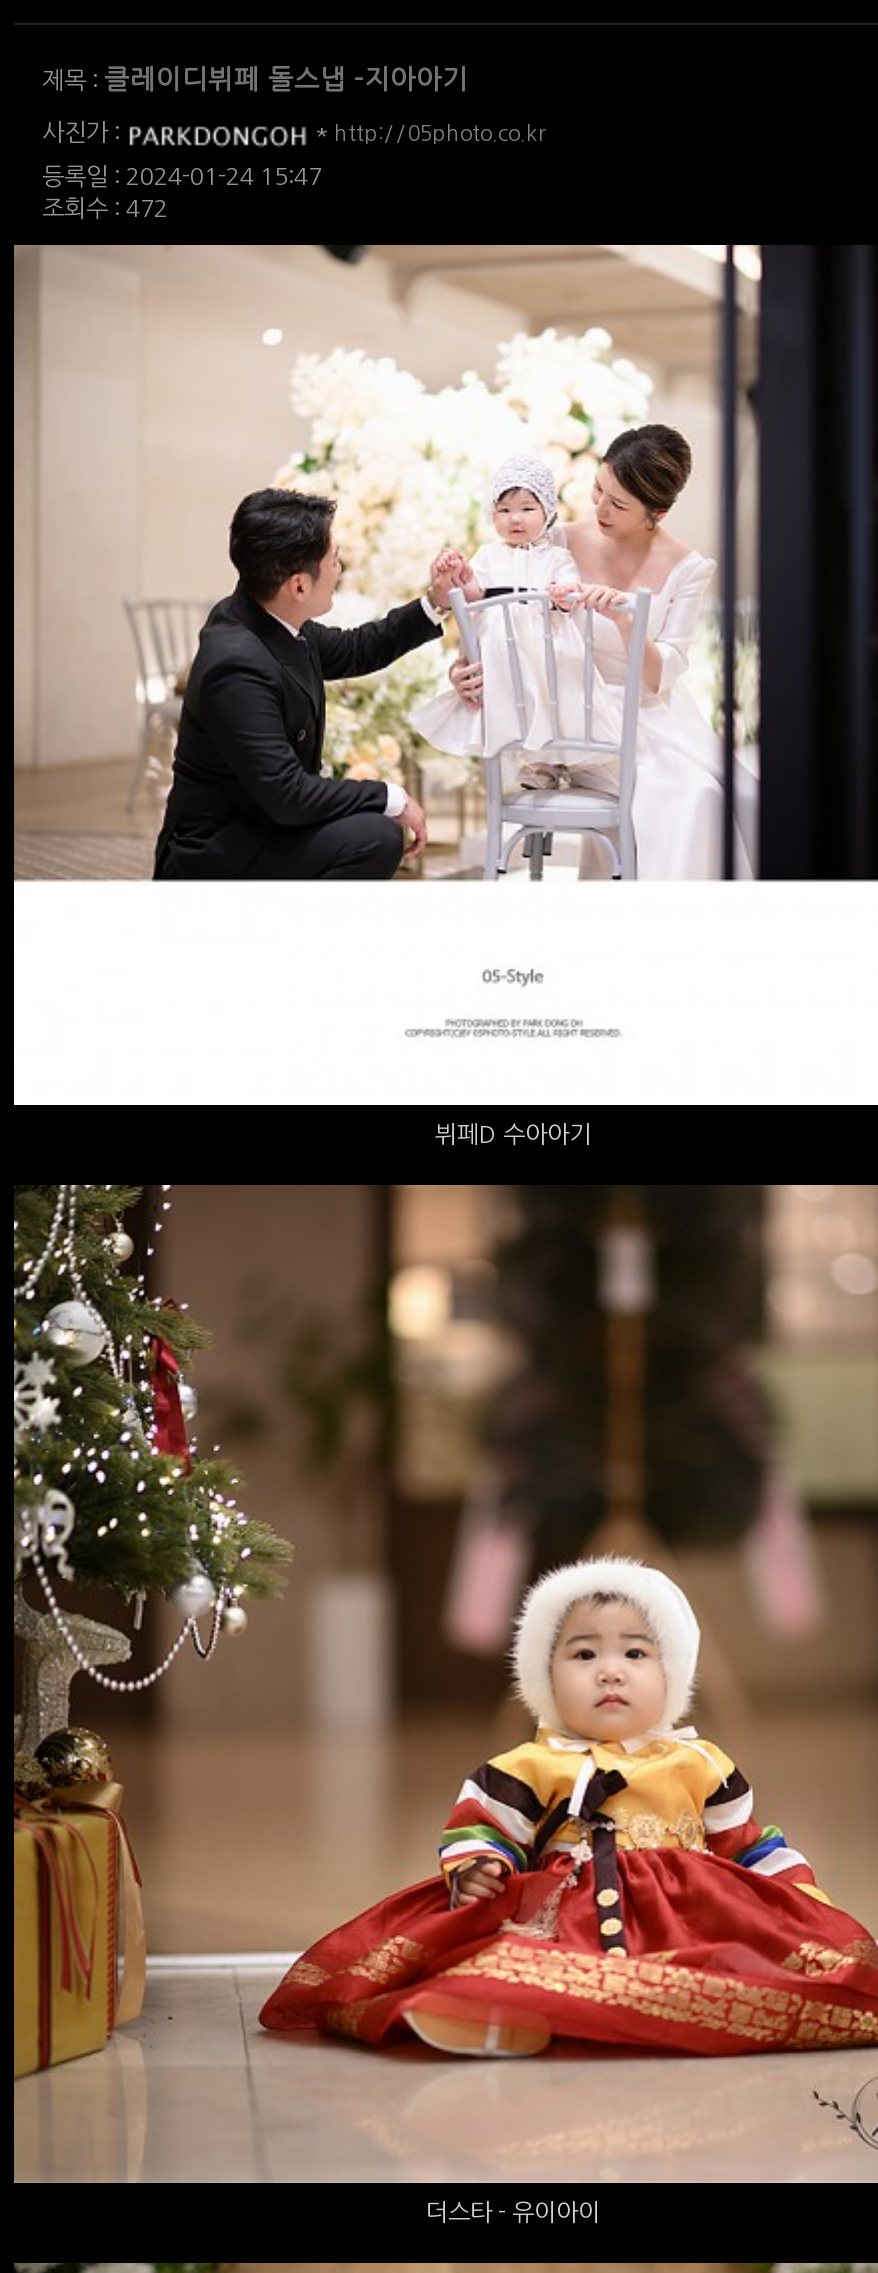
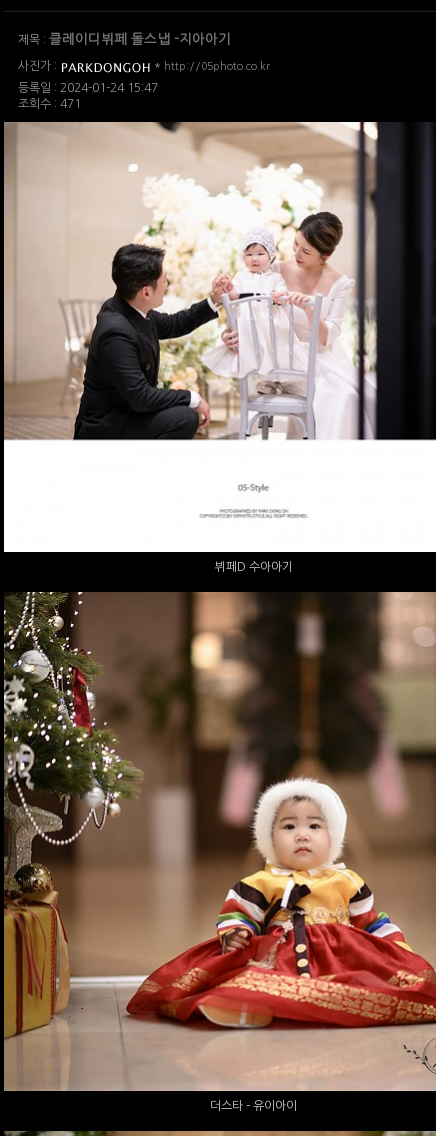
- 조회수 : 472
+ 조회수 : 471
